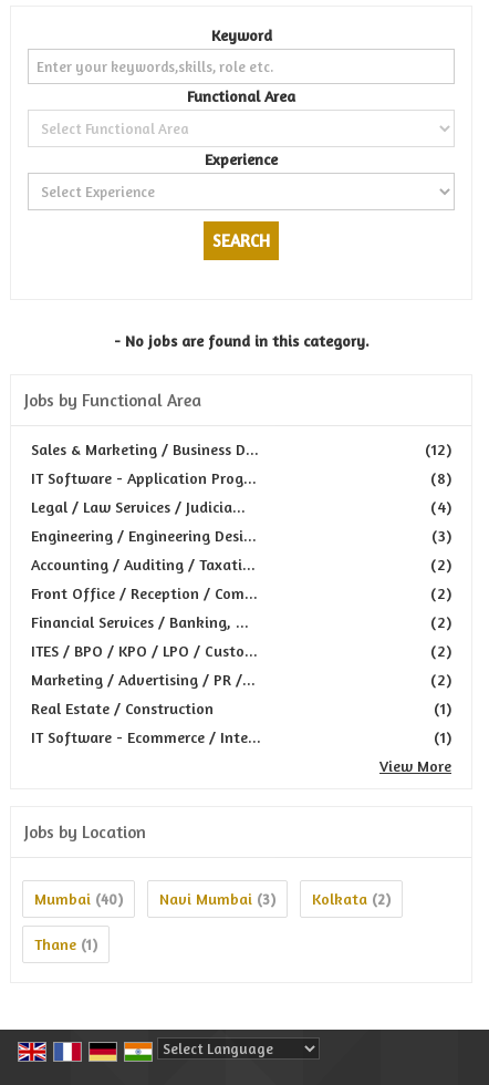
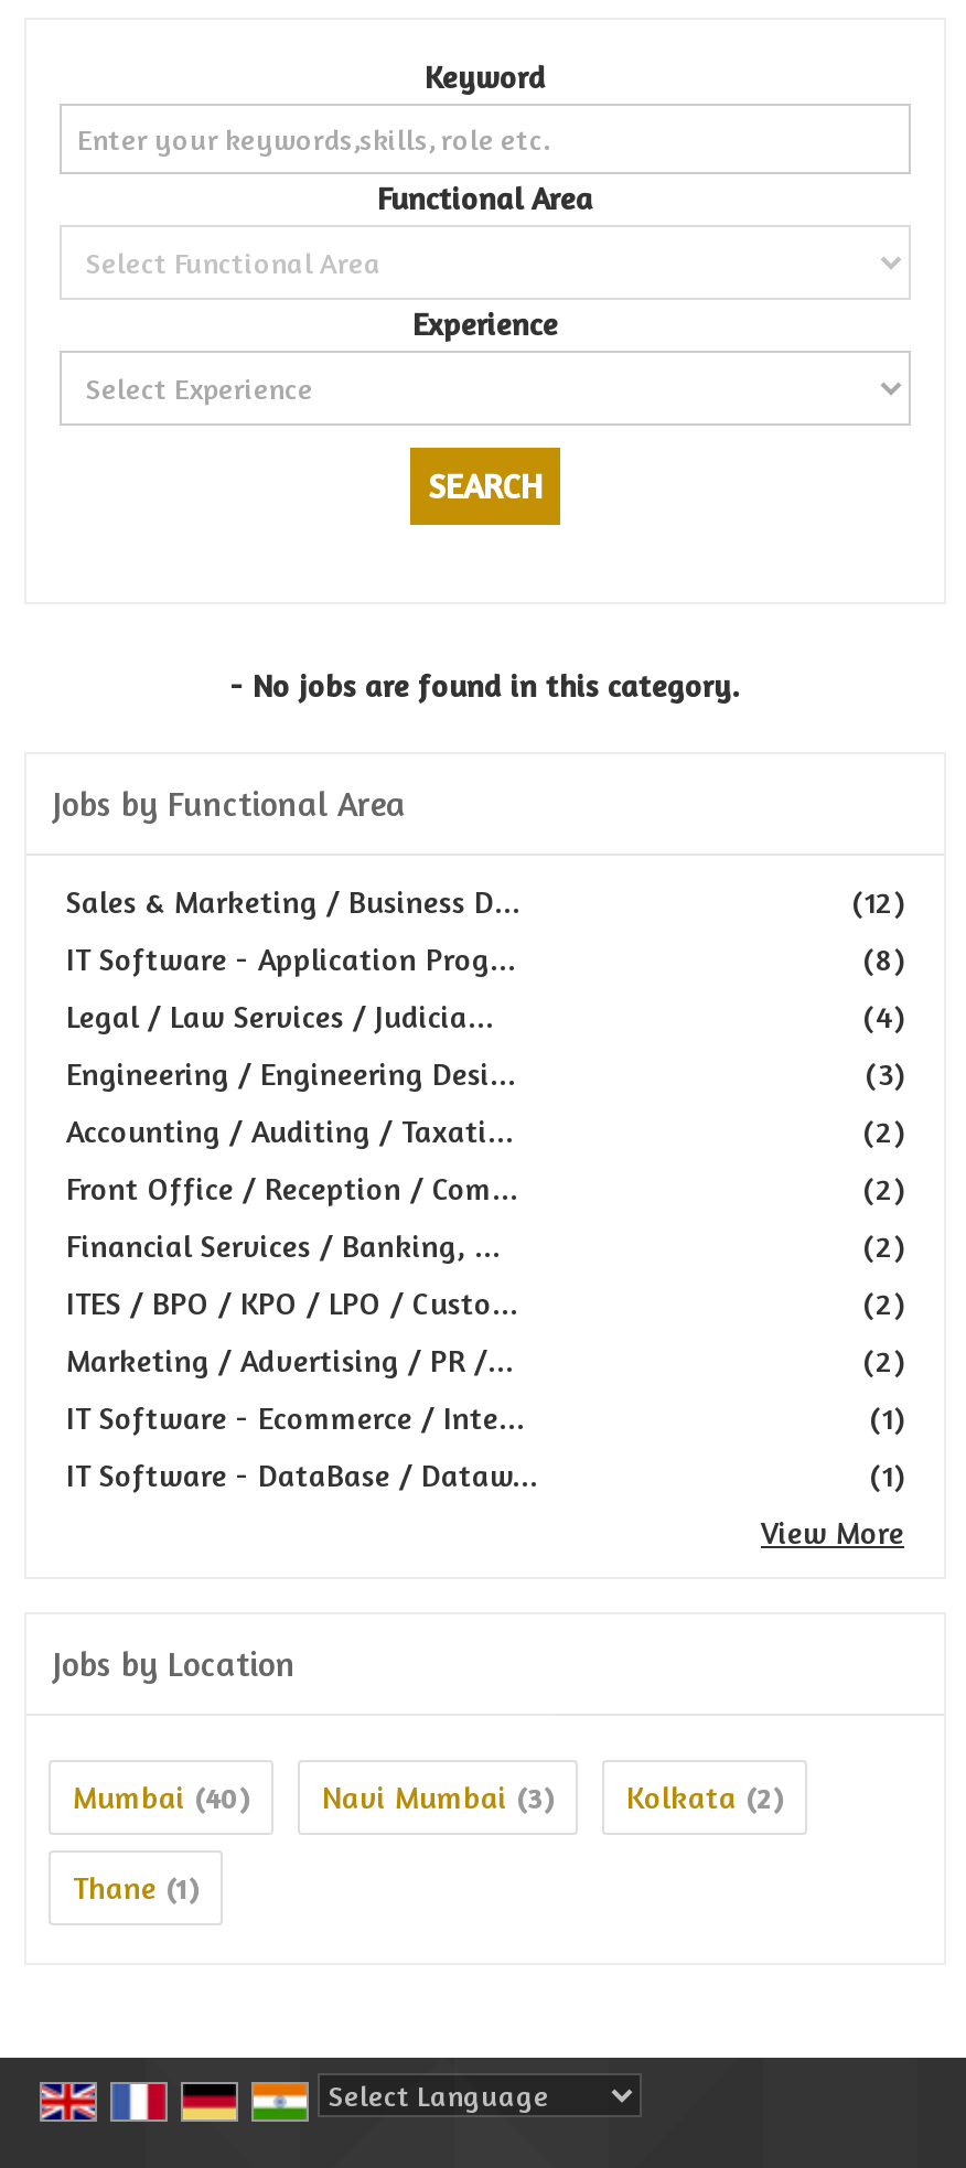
- Real Estate / Construction

moved up: IT Software - Ecommerce / Inte...

+ IT Software - DataBase / Dataw...
